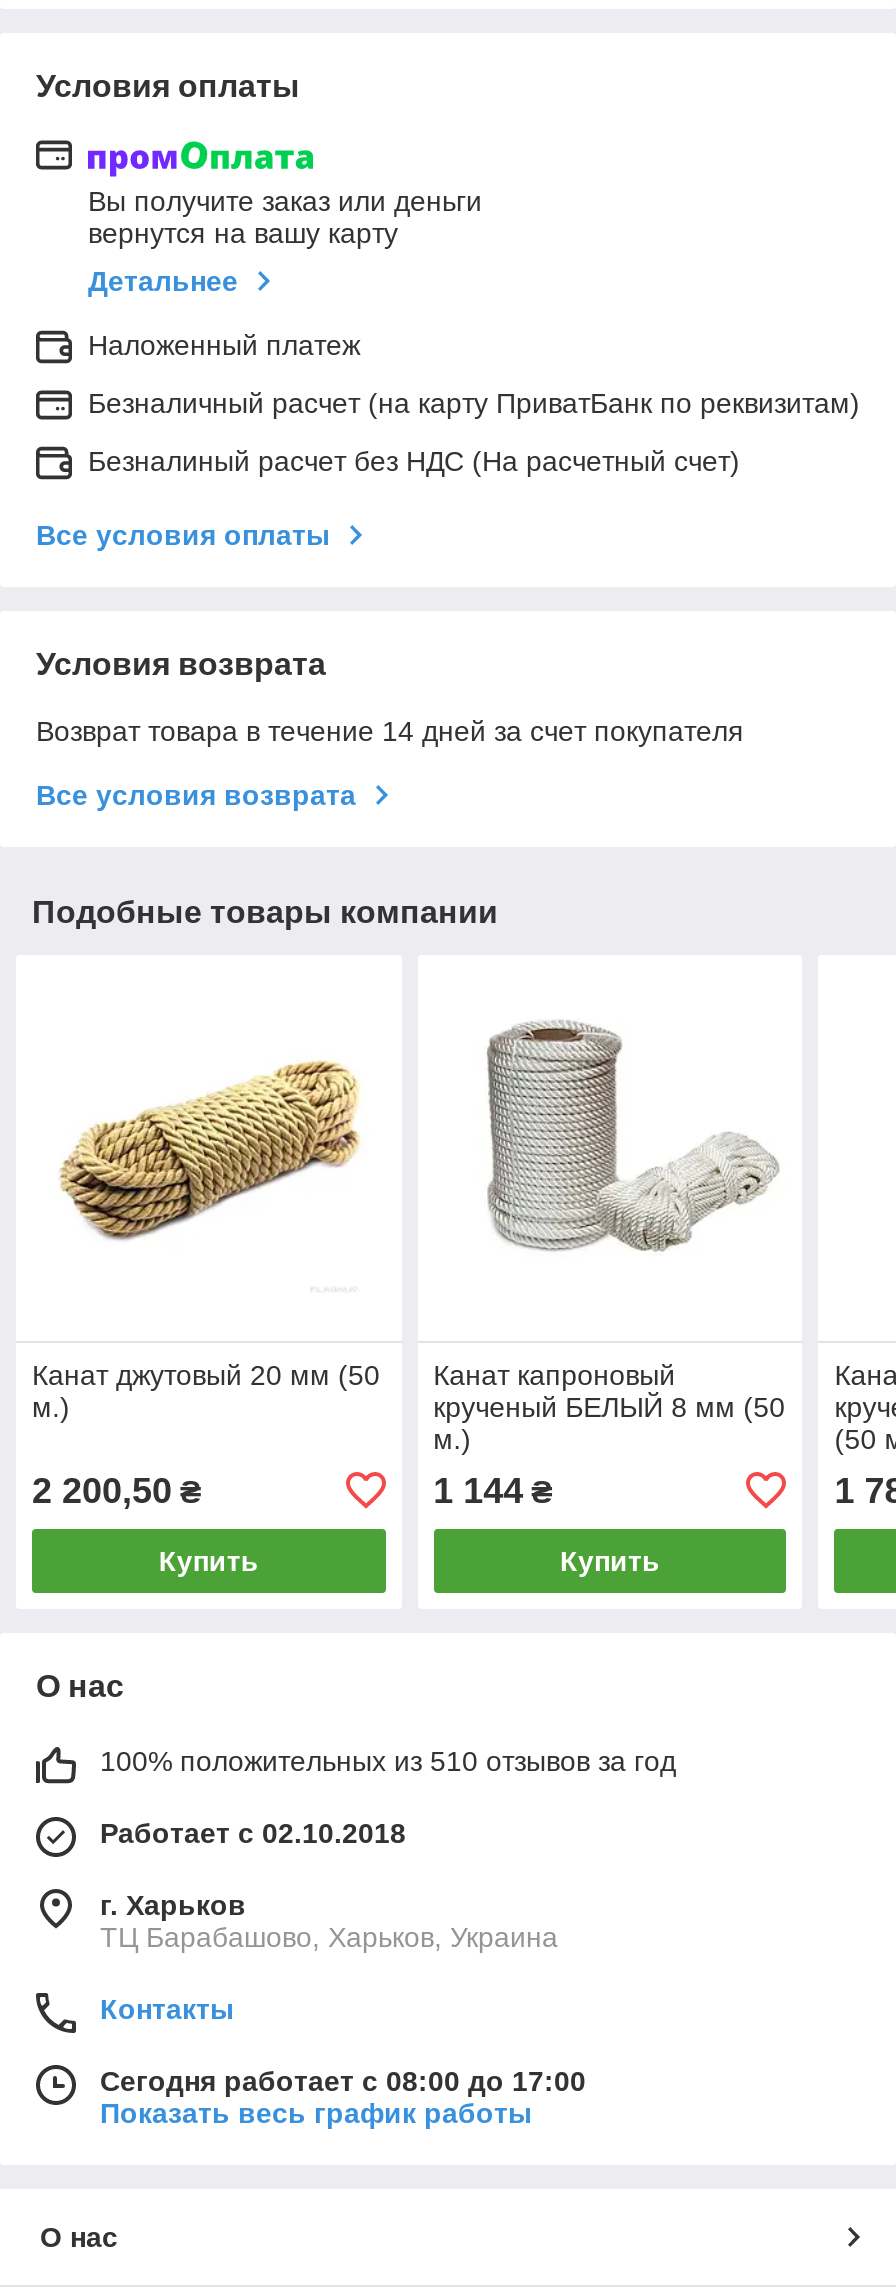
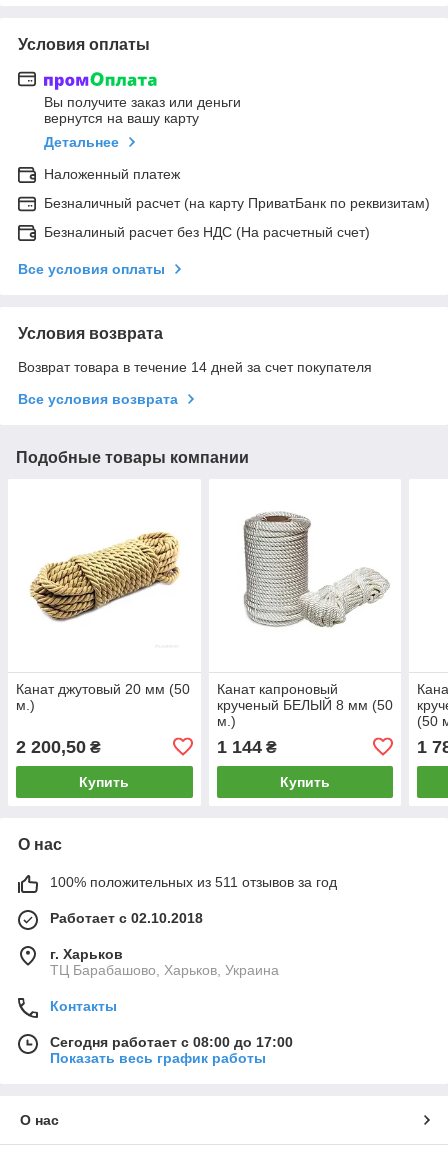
- 100% положительных из 510 отзывов за год
+ 100% положительных из 511 отзывов за год
